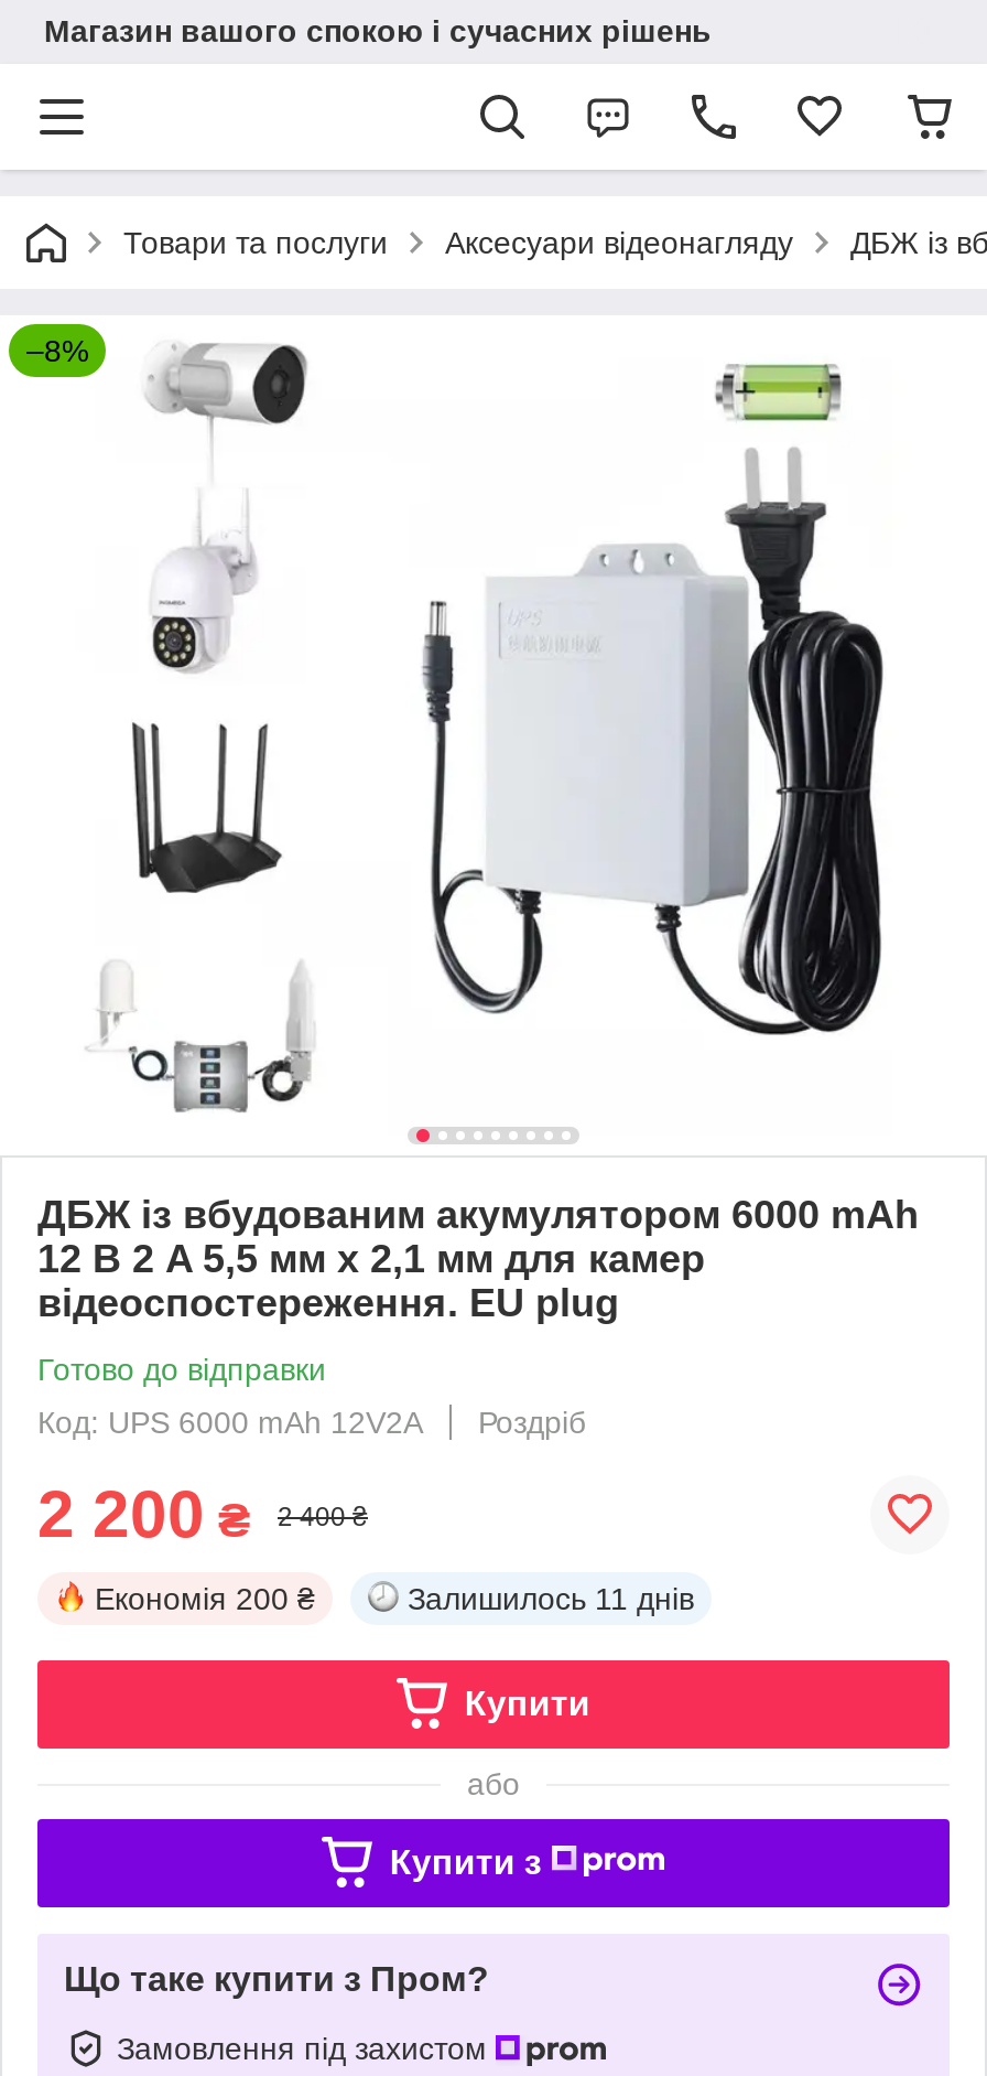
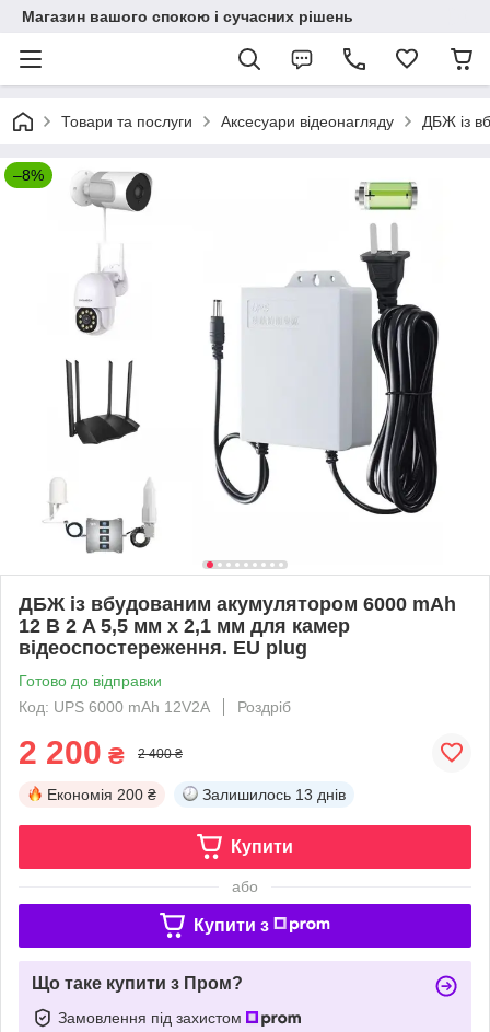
- Залишилось 11 днів
+ Залишилось 13 днів
